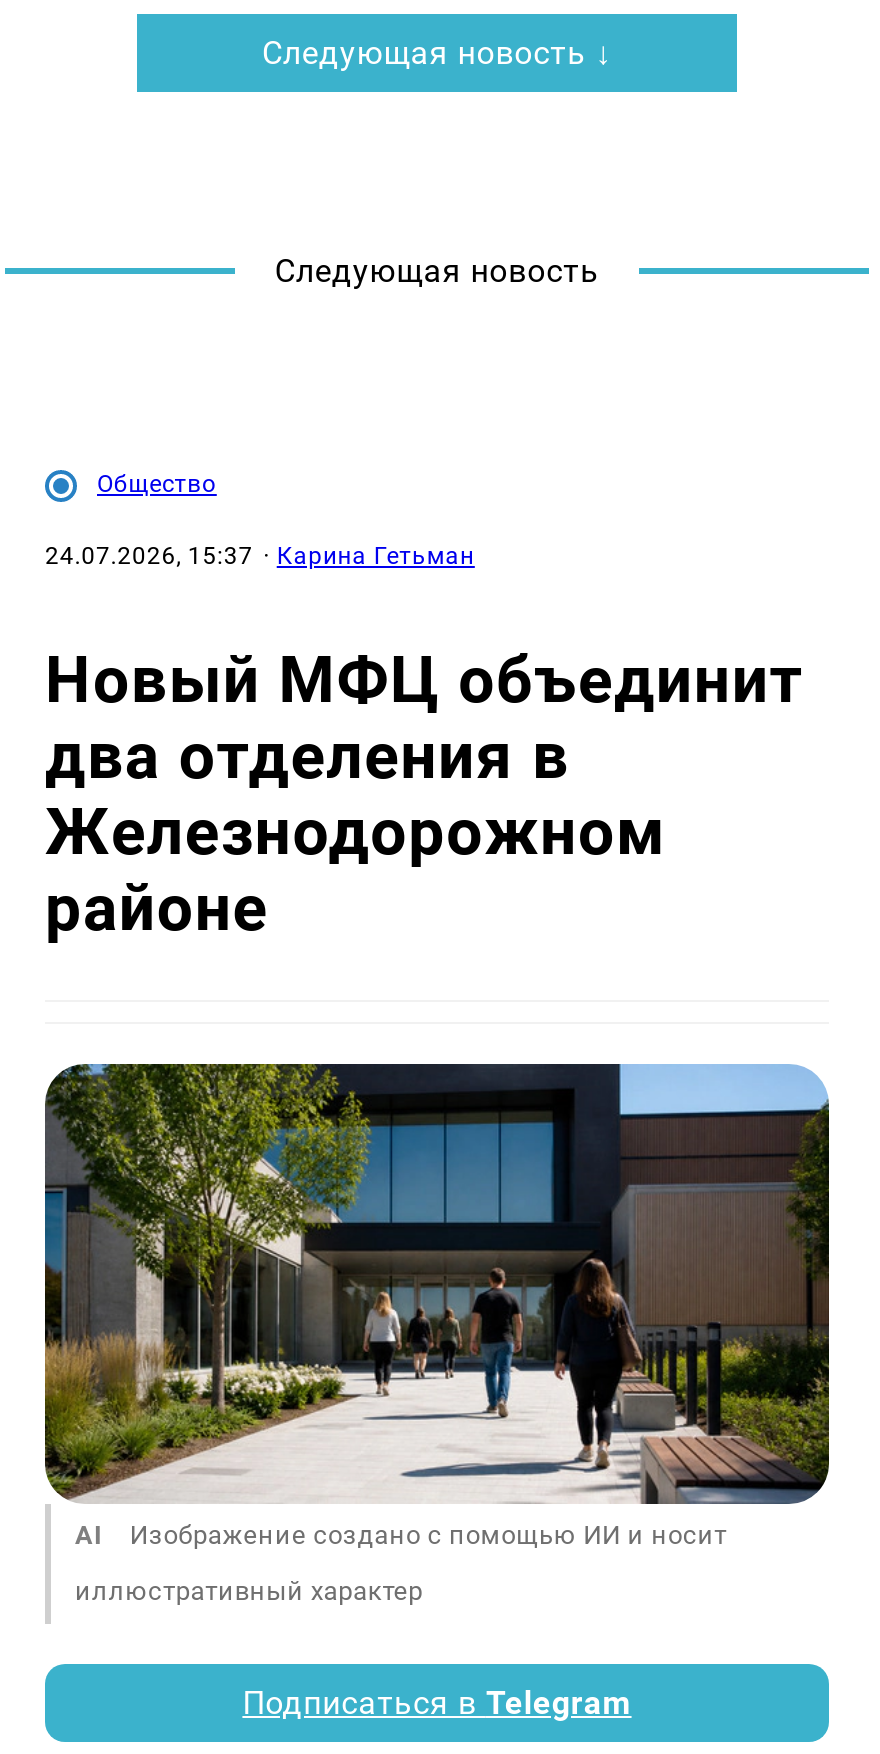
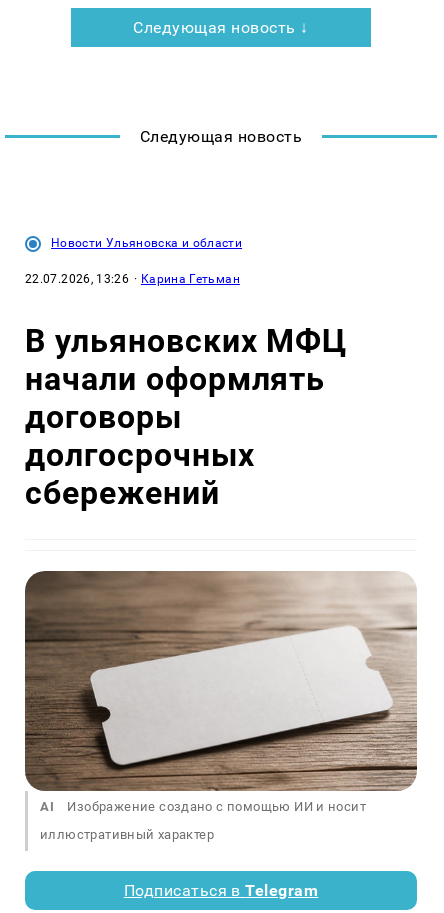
- Общество
+ Новости Ульяновска и области

- 24.07.2026, 15:37 · Карина Гетьман
+ 22.07.2026, 13:26 · Карина Гетьман

- Новый МФЦ объединит
- два отделения в
- Железнодорожном
- районе
+ В ульяновских МФЦ
+ начали оформлять
+ договоры
+ долгосрочных
+ сбережений

- [image]
+ [image]
